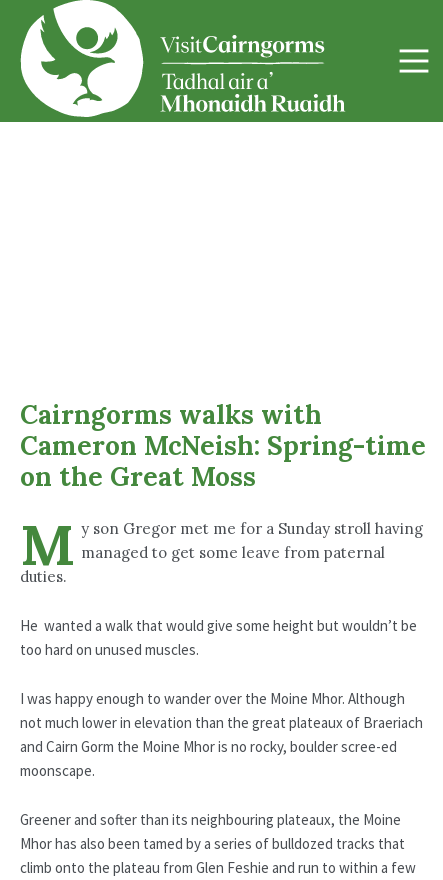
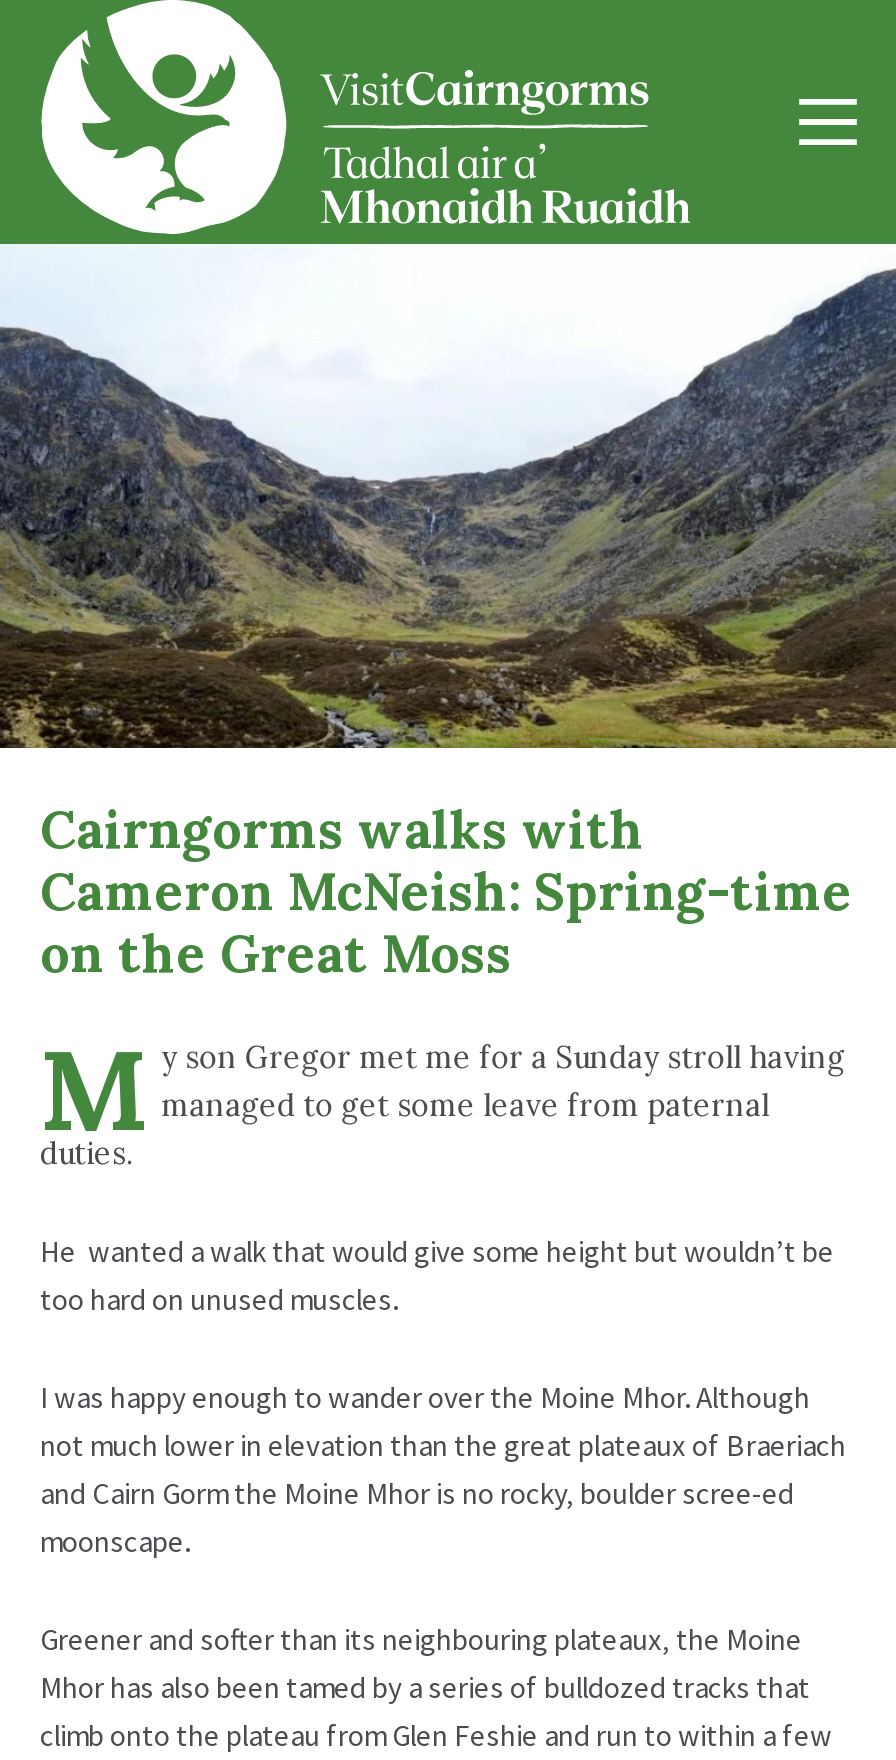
+ [image]
